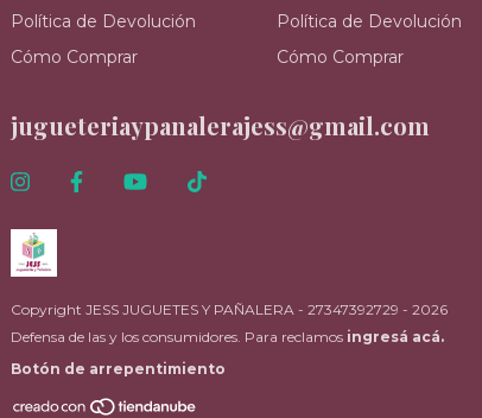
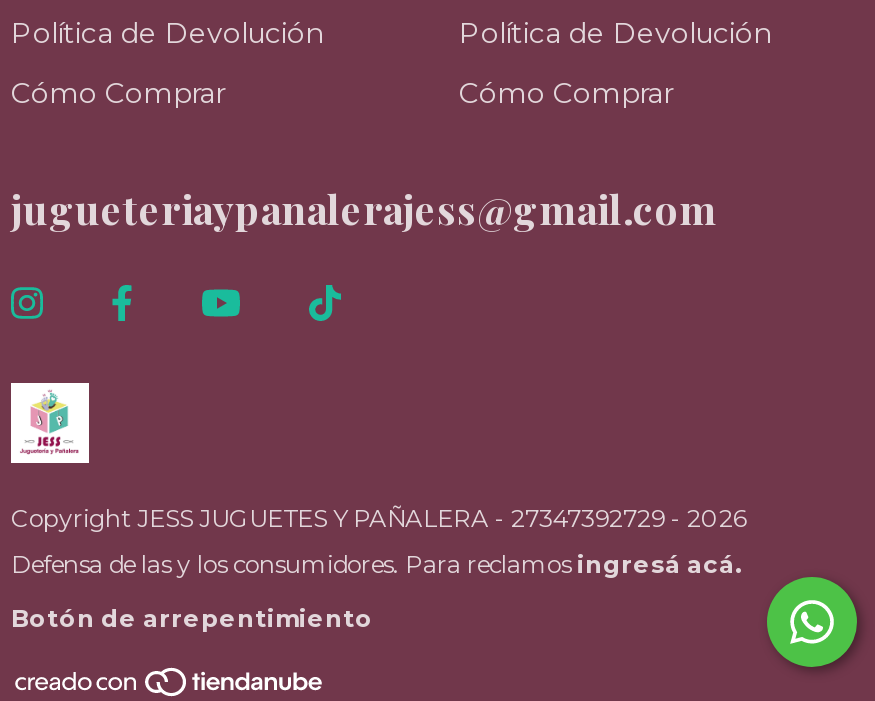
+ [image]
